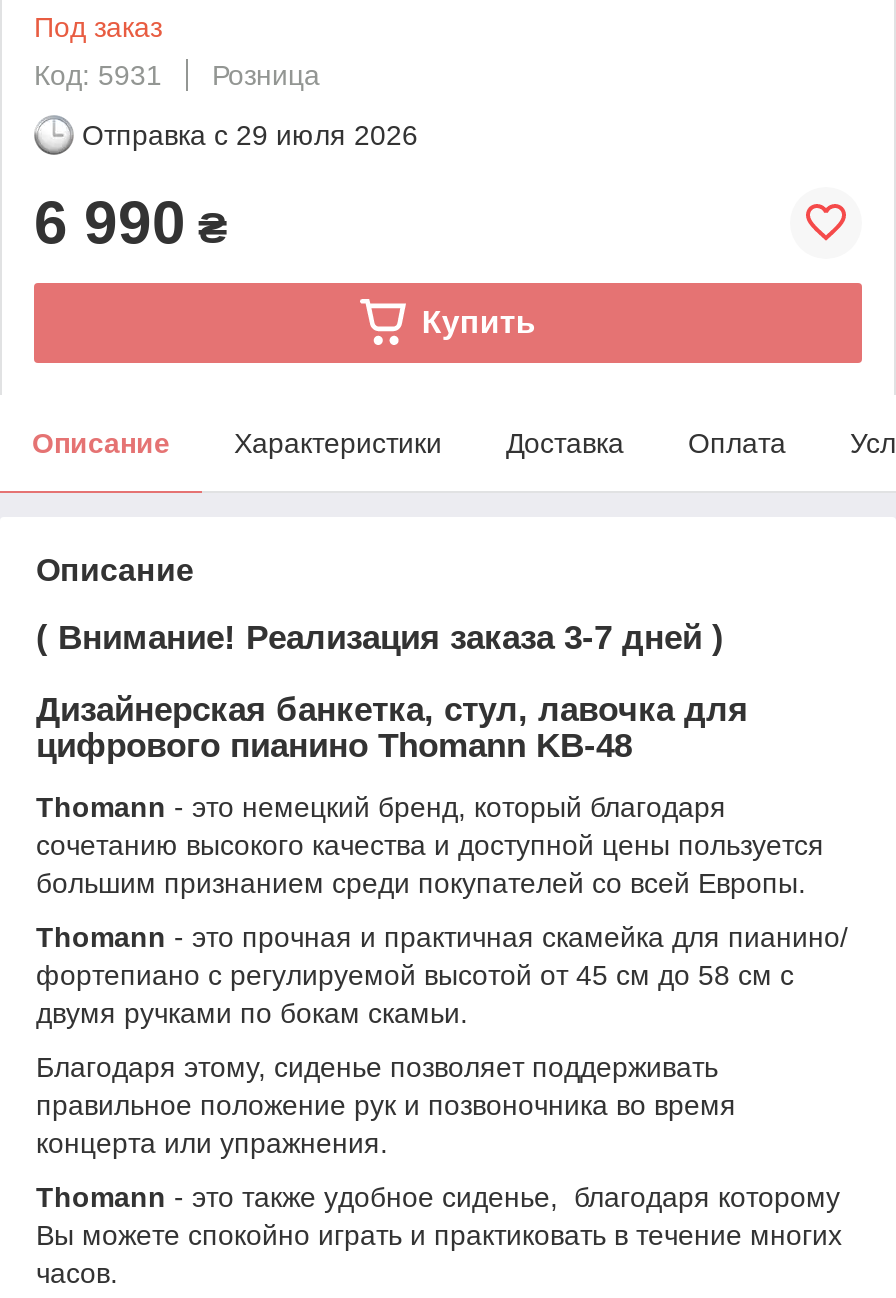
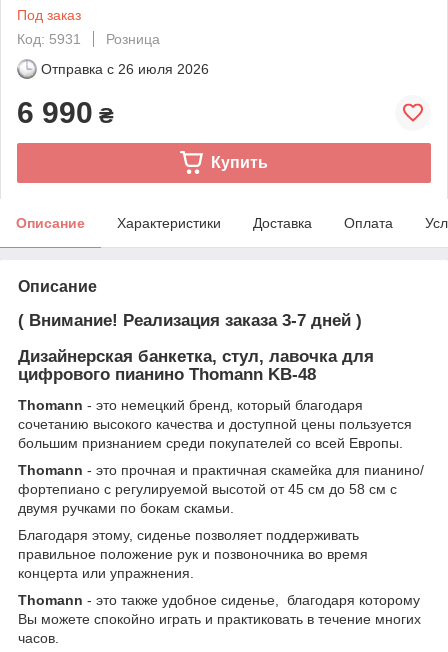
- Отправка с 29 июля 2026
+ Отправка с 26 июля 2026
